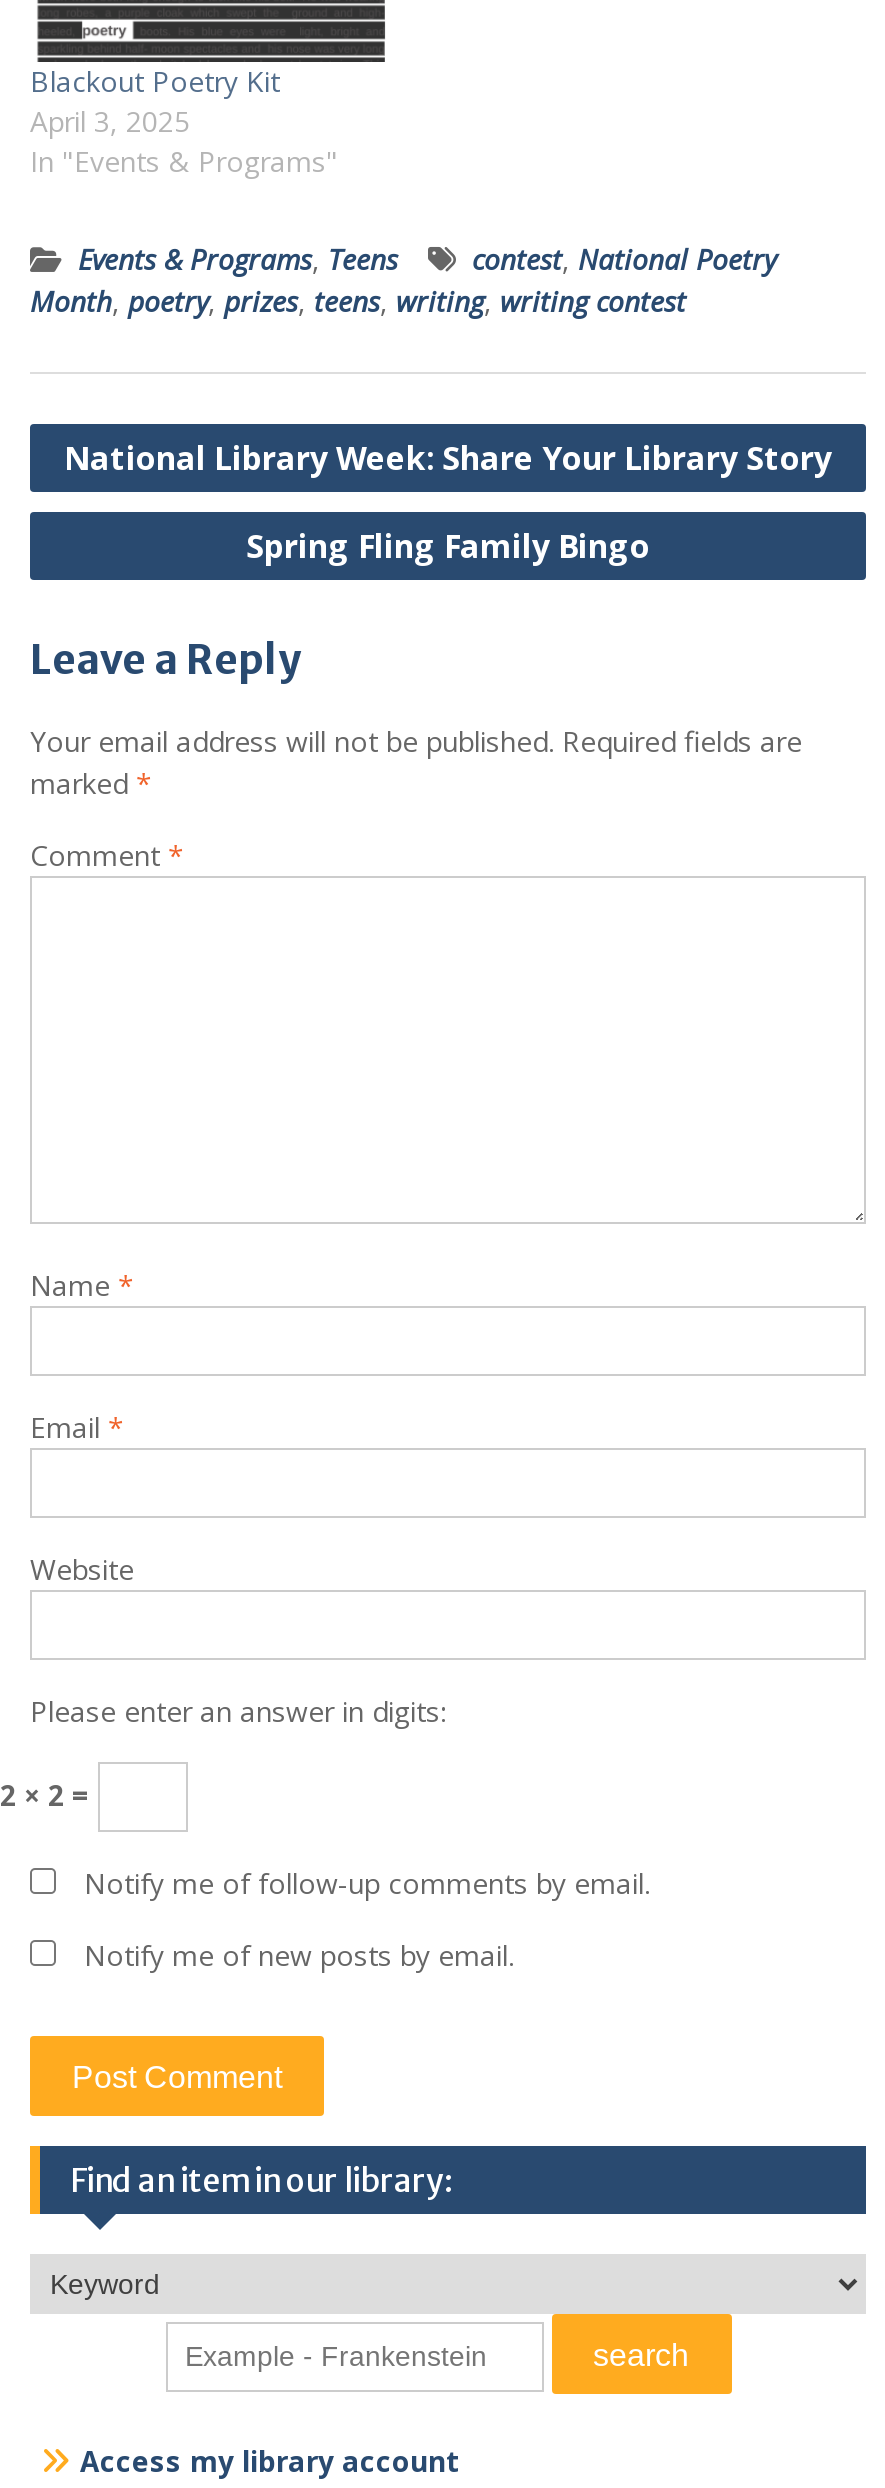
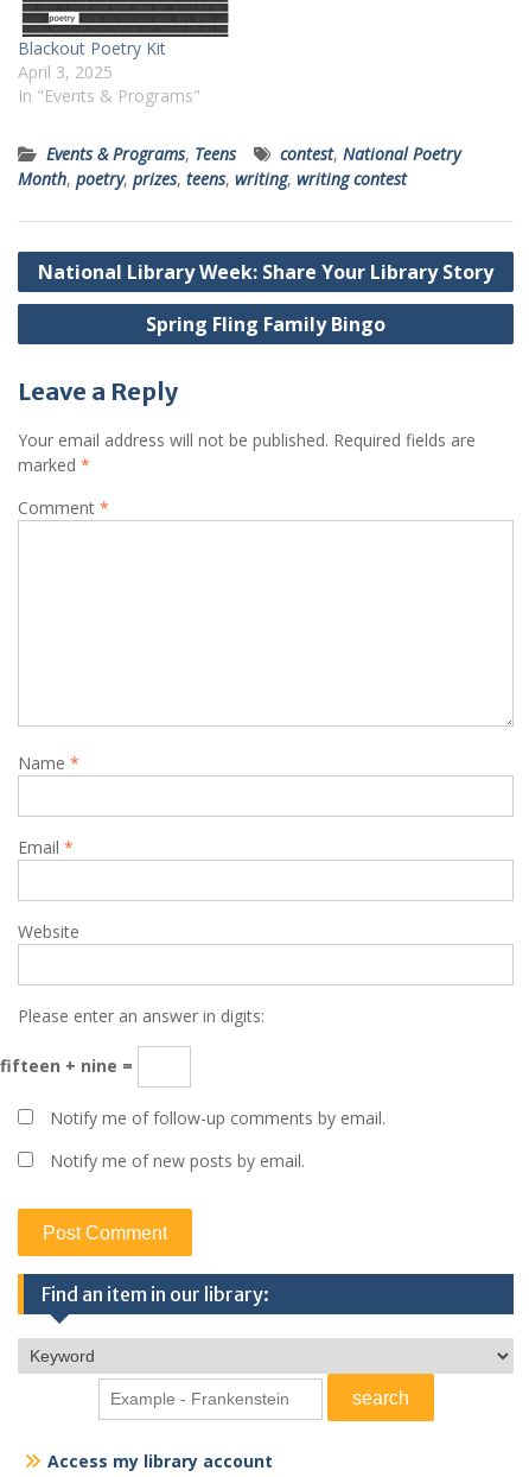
- 2 × 2 =
+ fifteen + nine =
